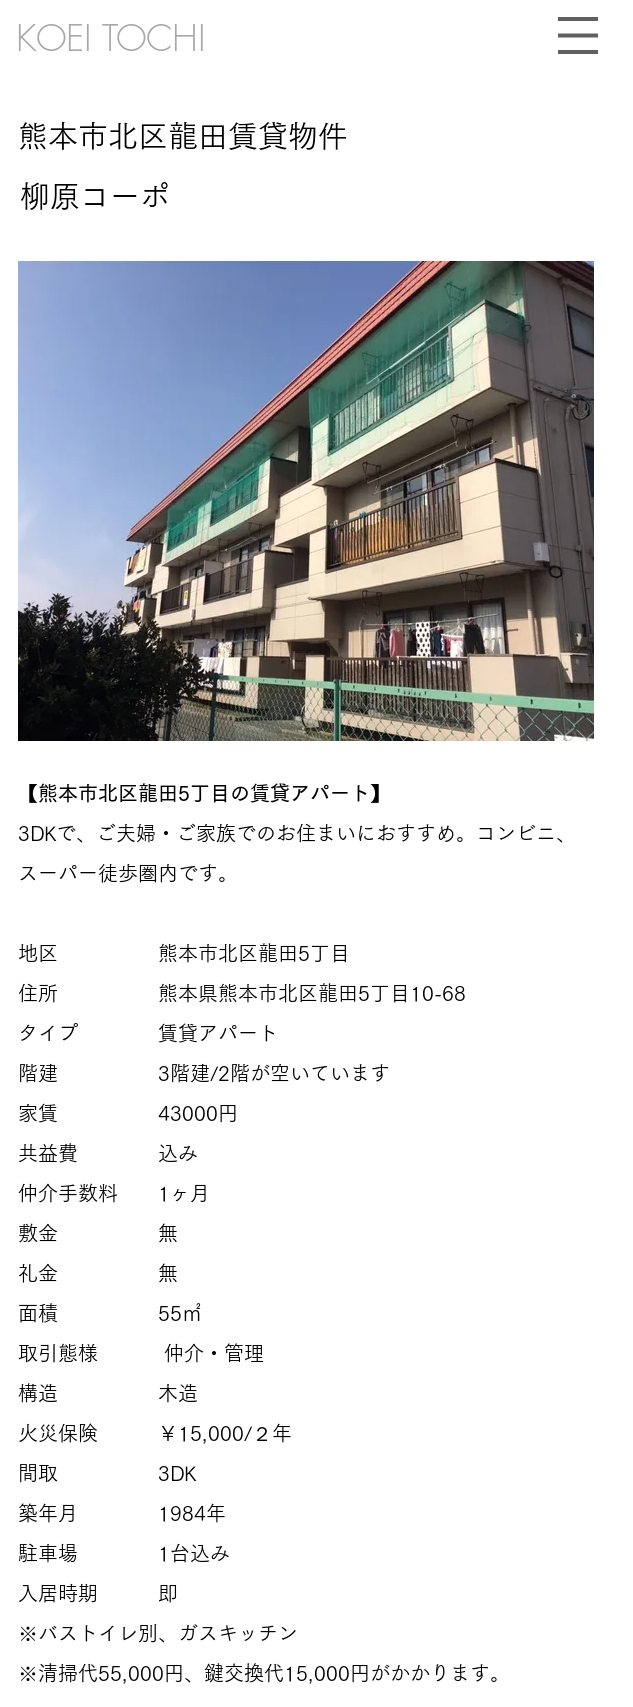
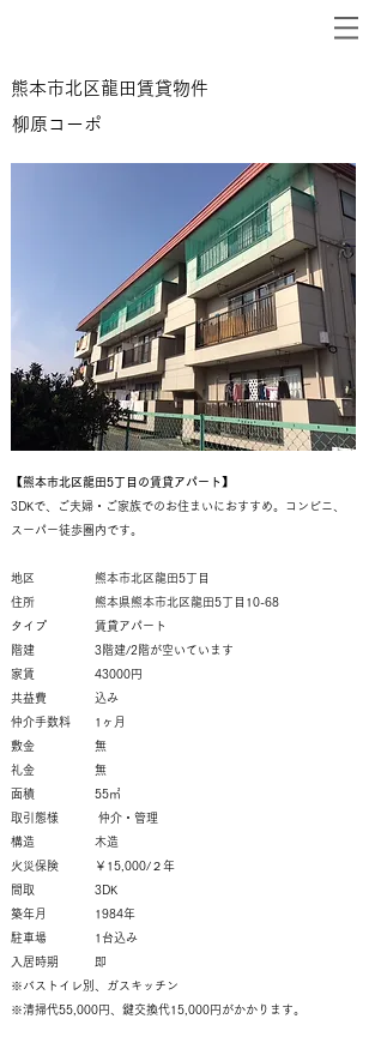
- KOEI TOCHI
